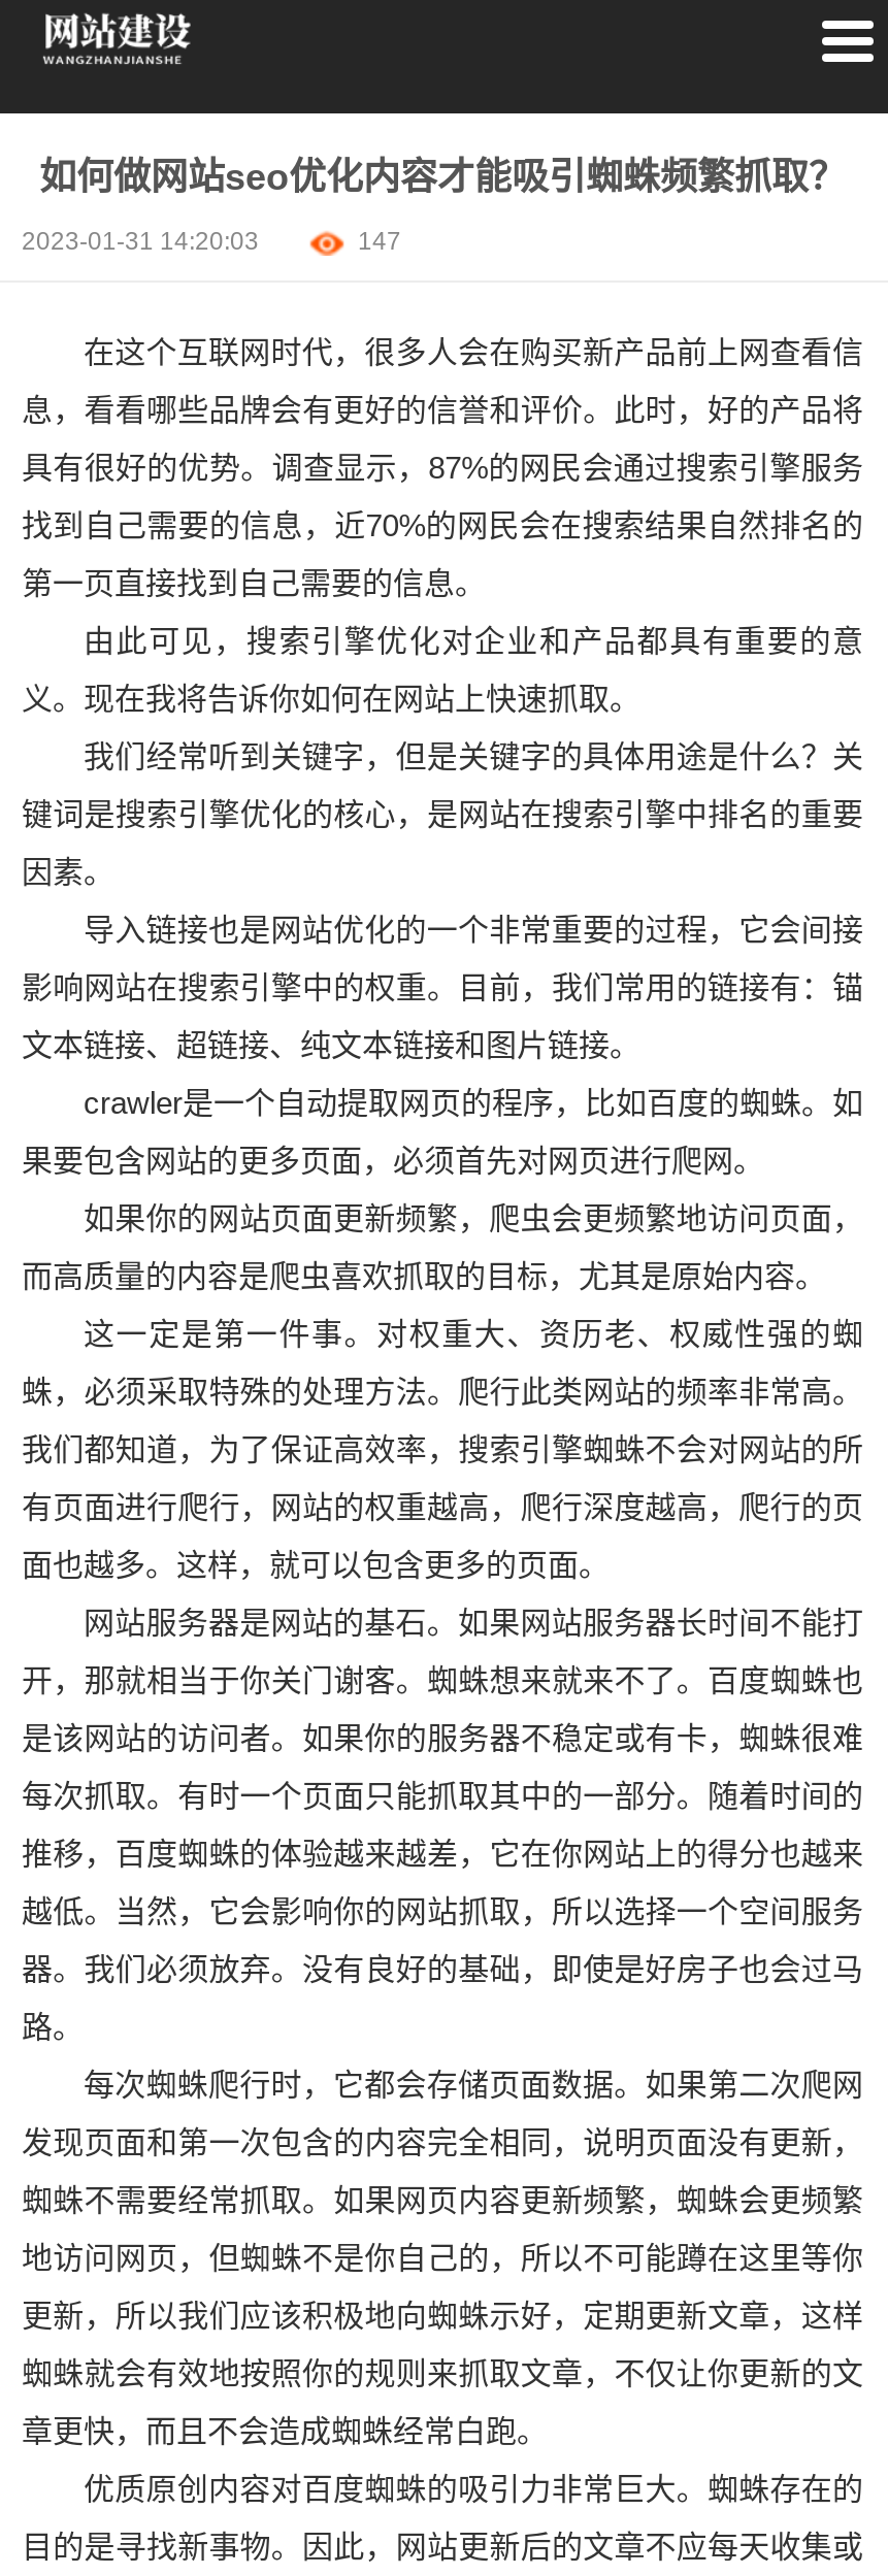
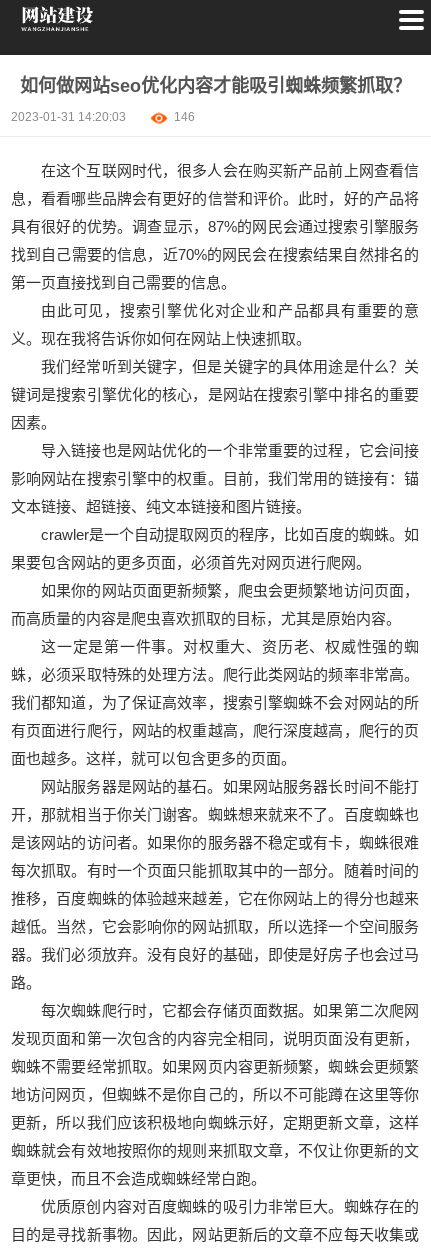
- 147
+ 146
